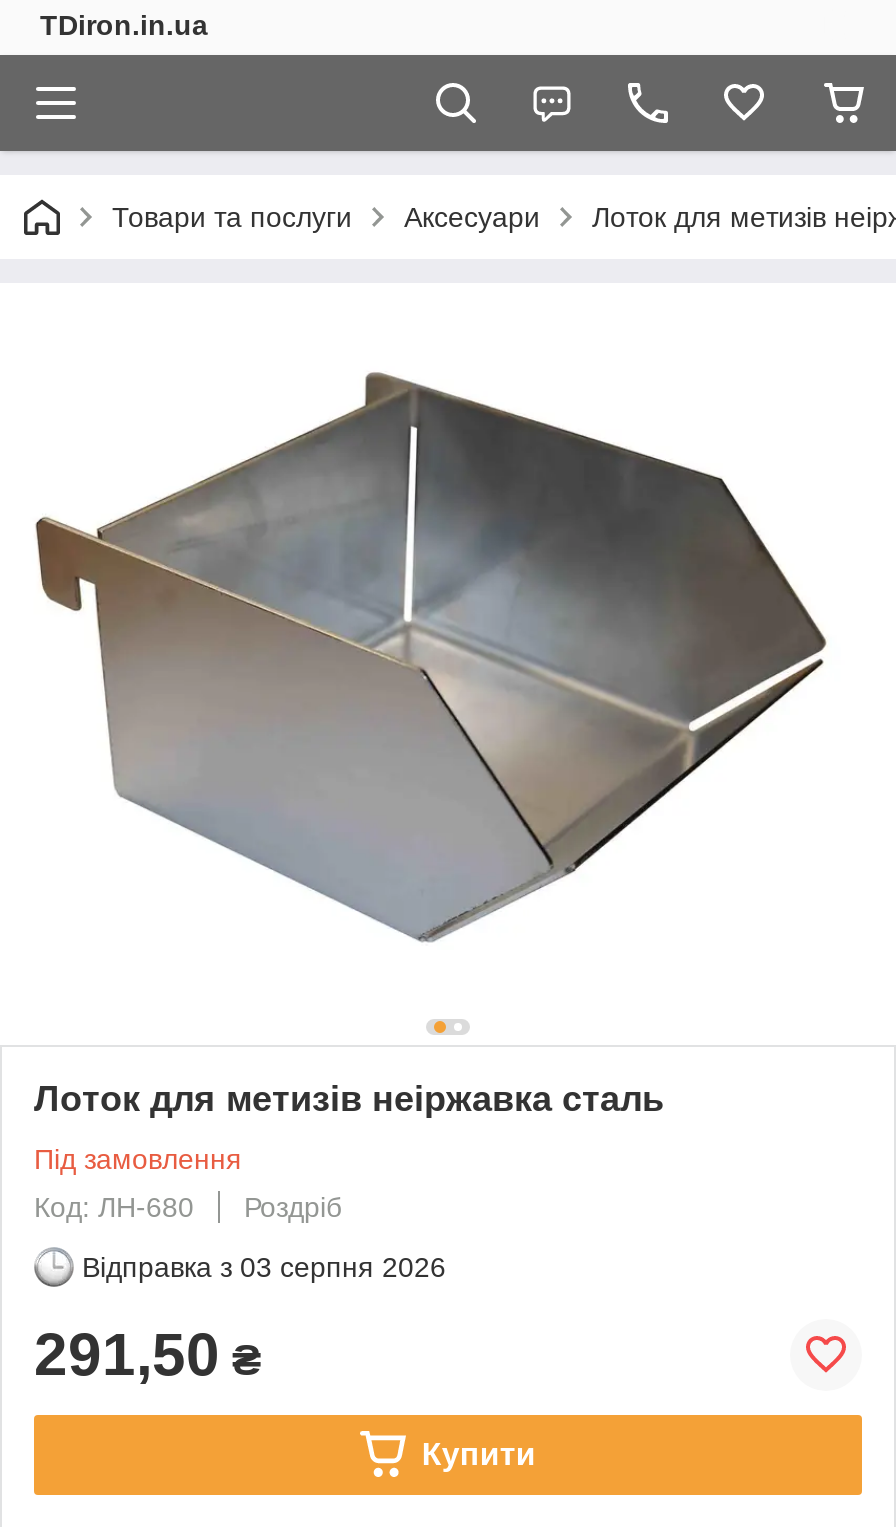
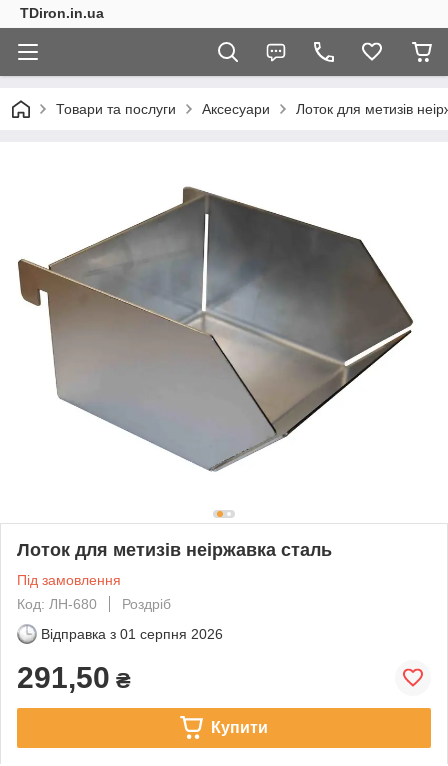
- Відправка з 03 серпня 2026
+ Відправка з 01 серпня 2026
